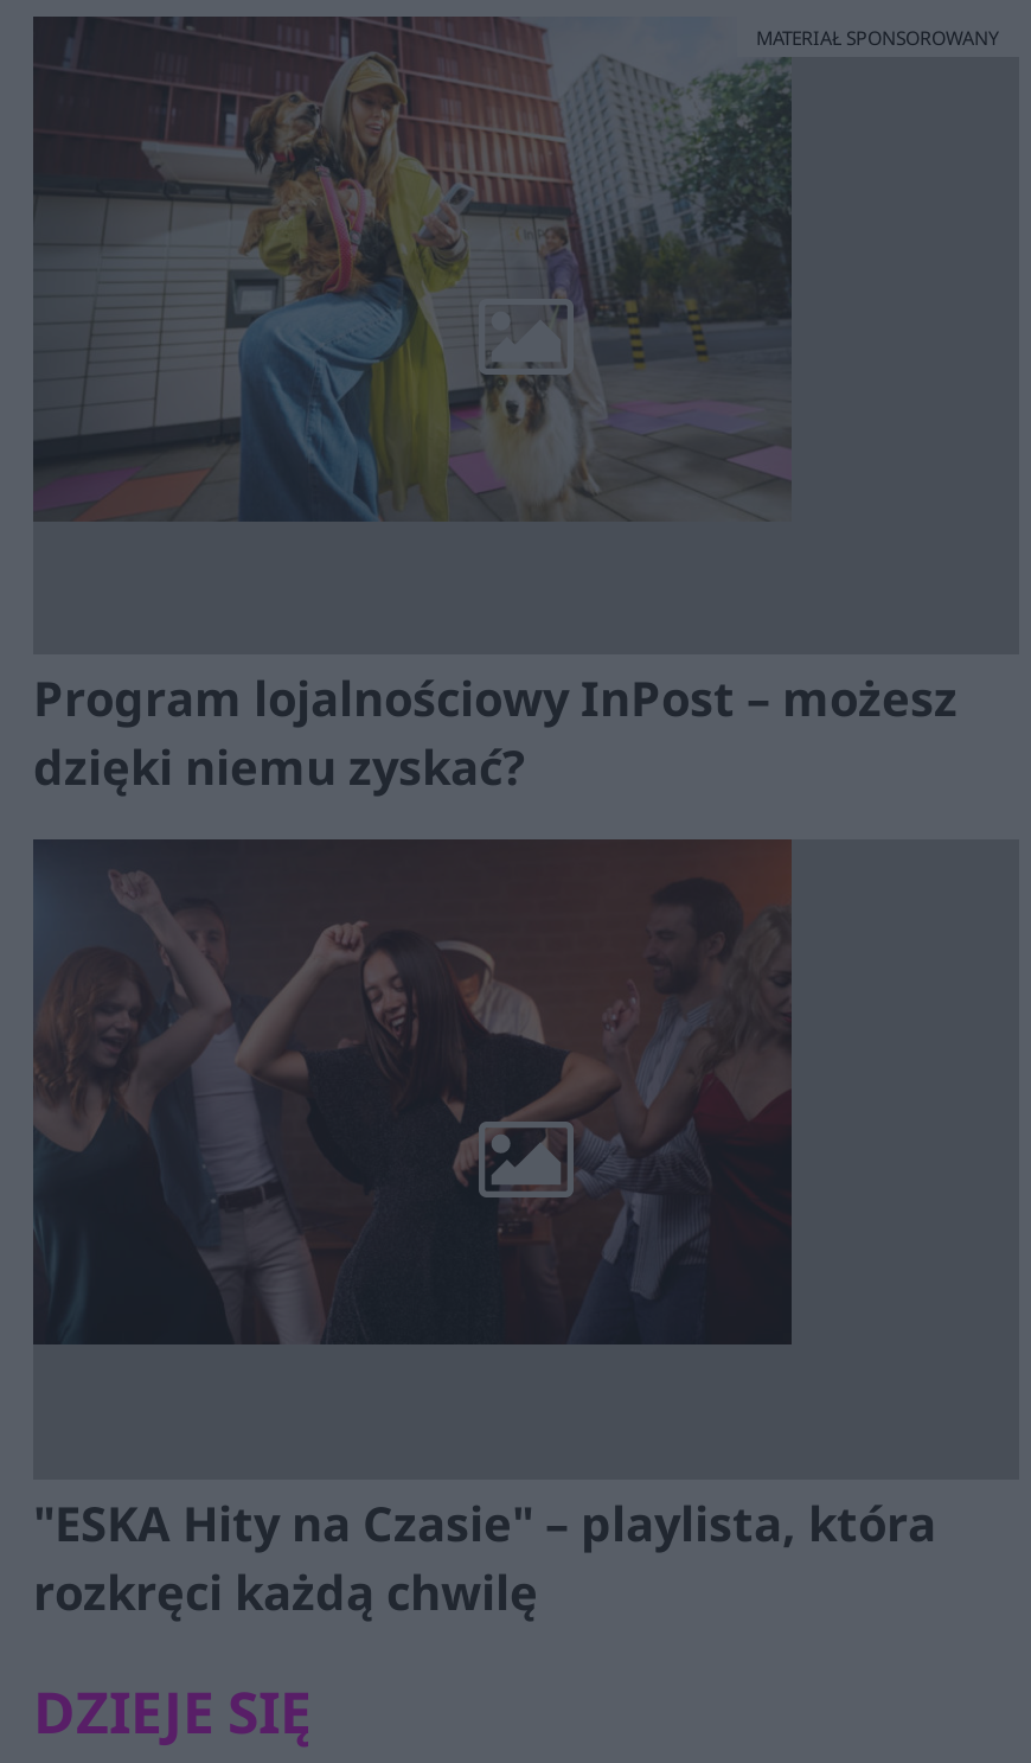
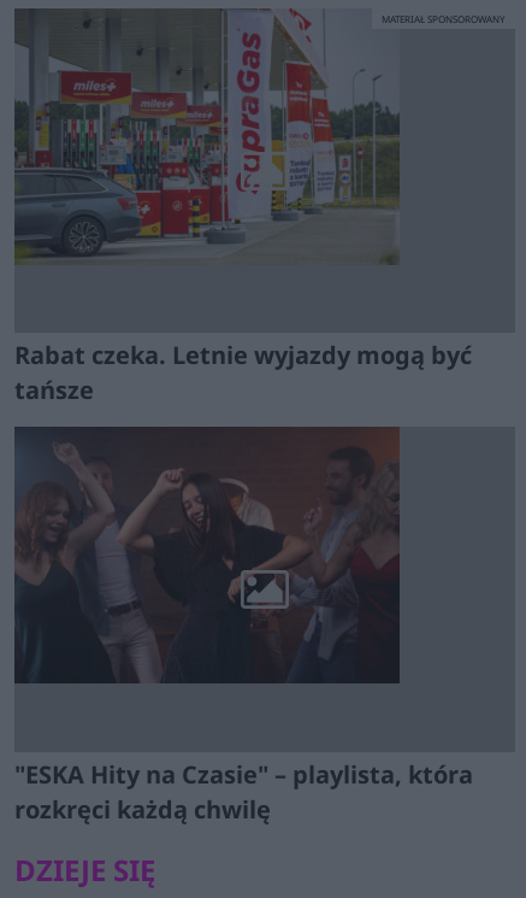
- [image]
+ [image]

- Program lojalnościowy InPost – możesz
- dzięki niemu zyskać?
+ Rabat czeka. Letnie wyjazdy mogą być
+ tańsze
